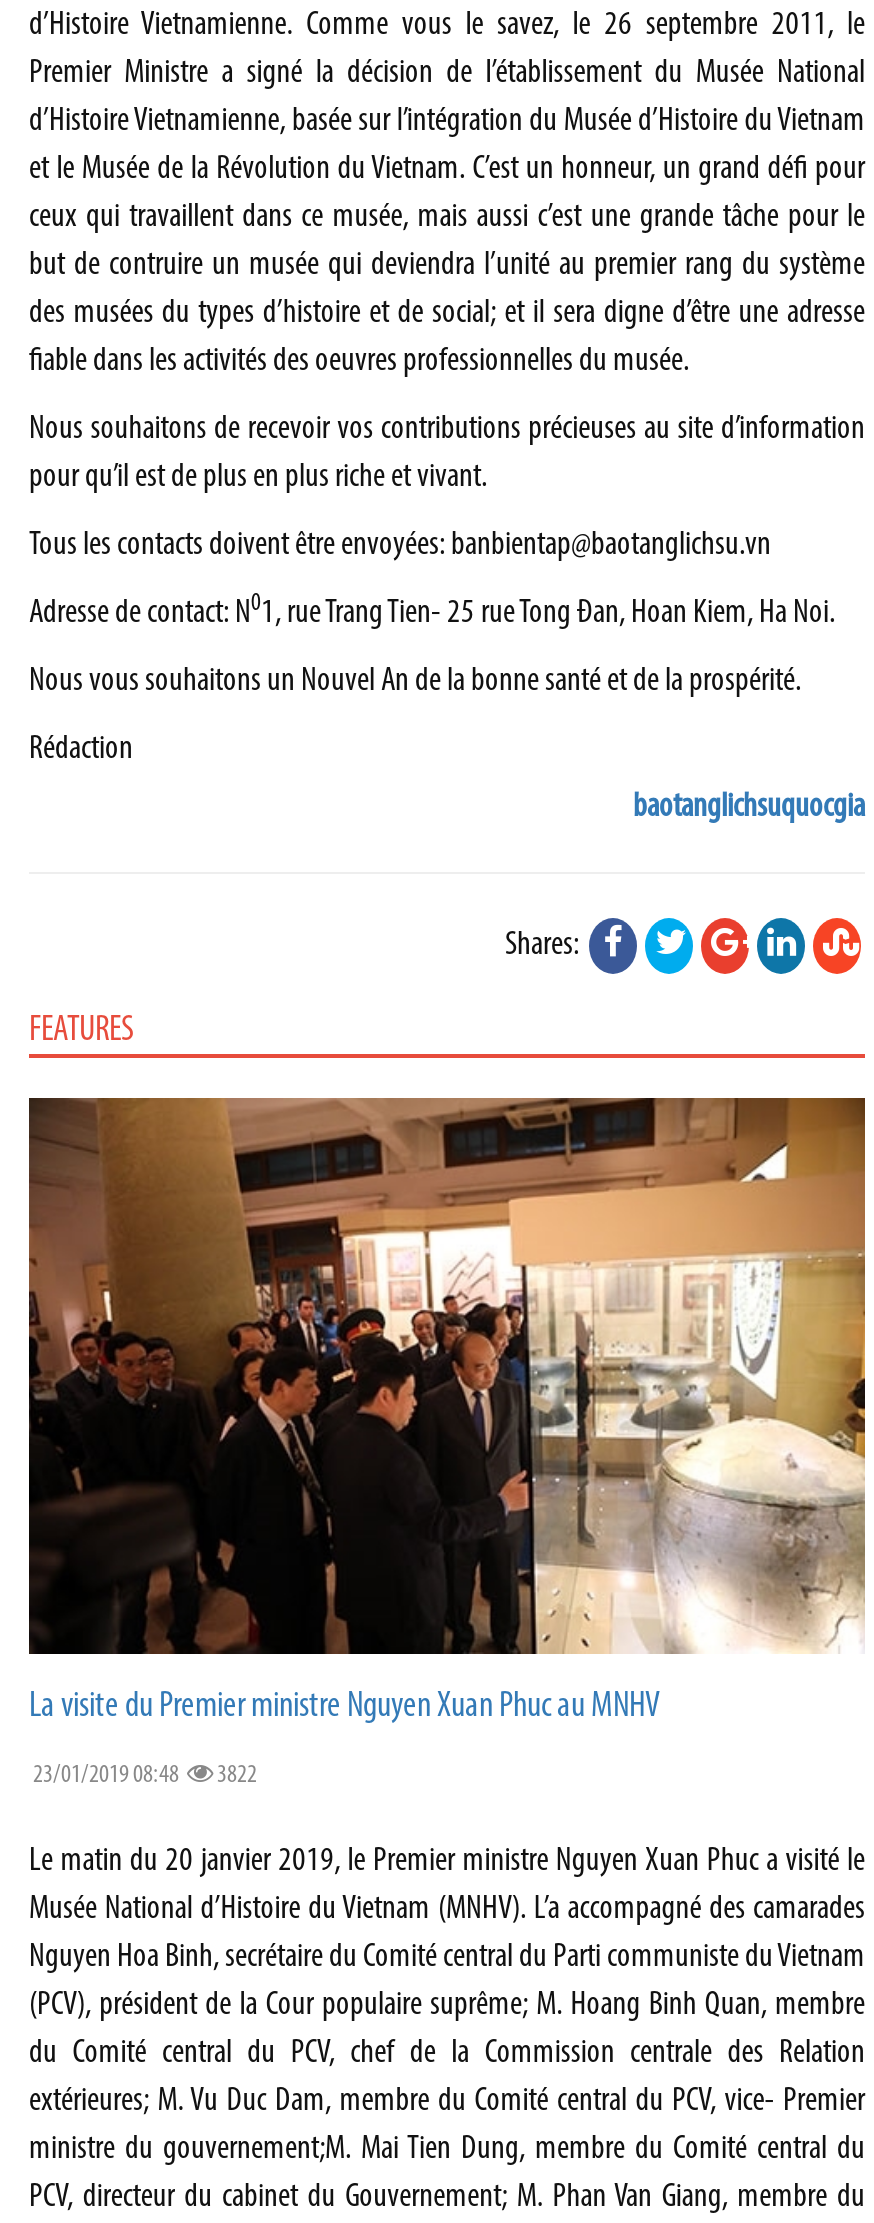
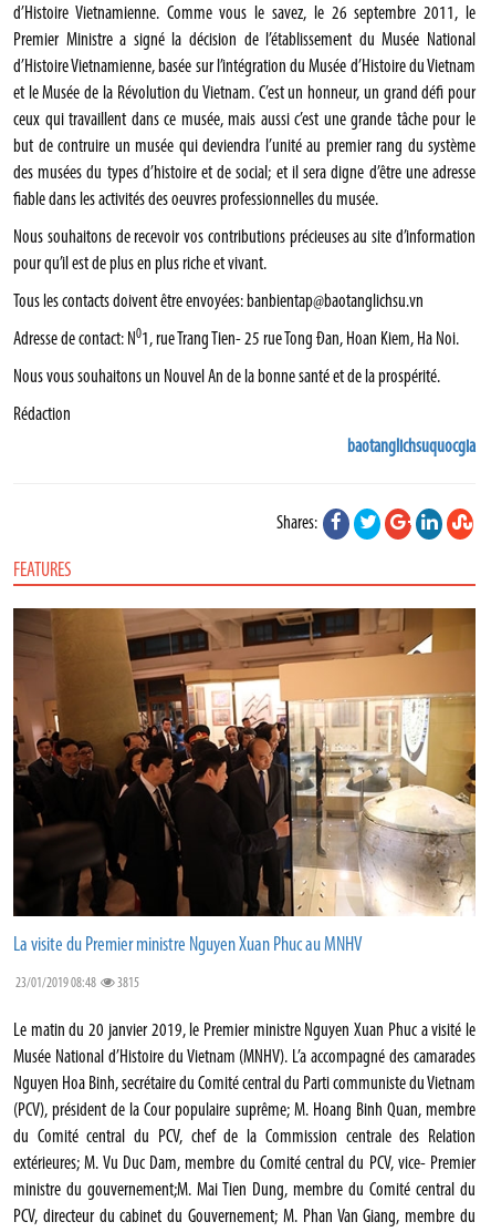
- 23/01/2019 08:48 3822
+ 23/01/2019 08:48 3815
